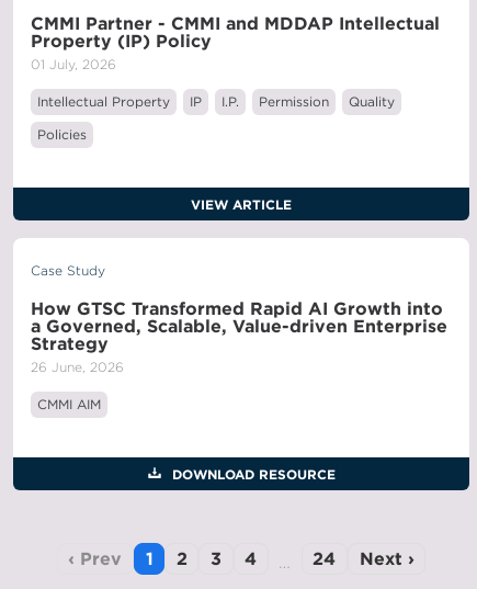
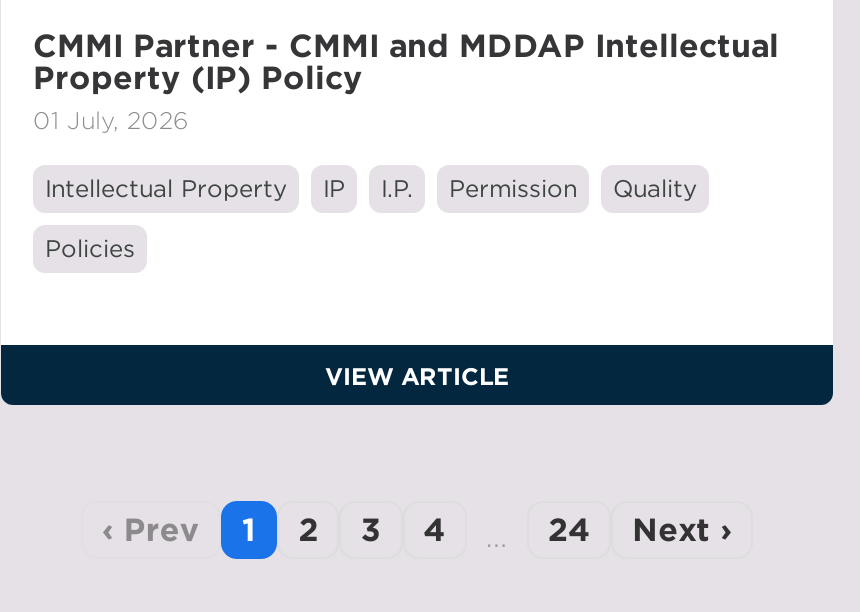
- Case Study
- How GTSC Transformed Rapid AI Growth into
- a Governed, Scalable, Value-driven Enterprise
- Strategy
- 26 June, 2026
- CMMI AIM

- DOWNLOAD RESOURCE
